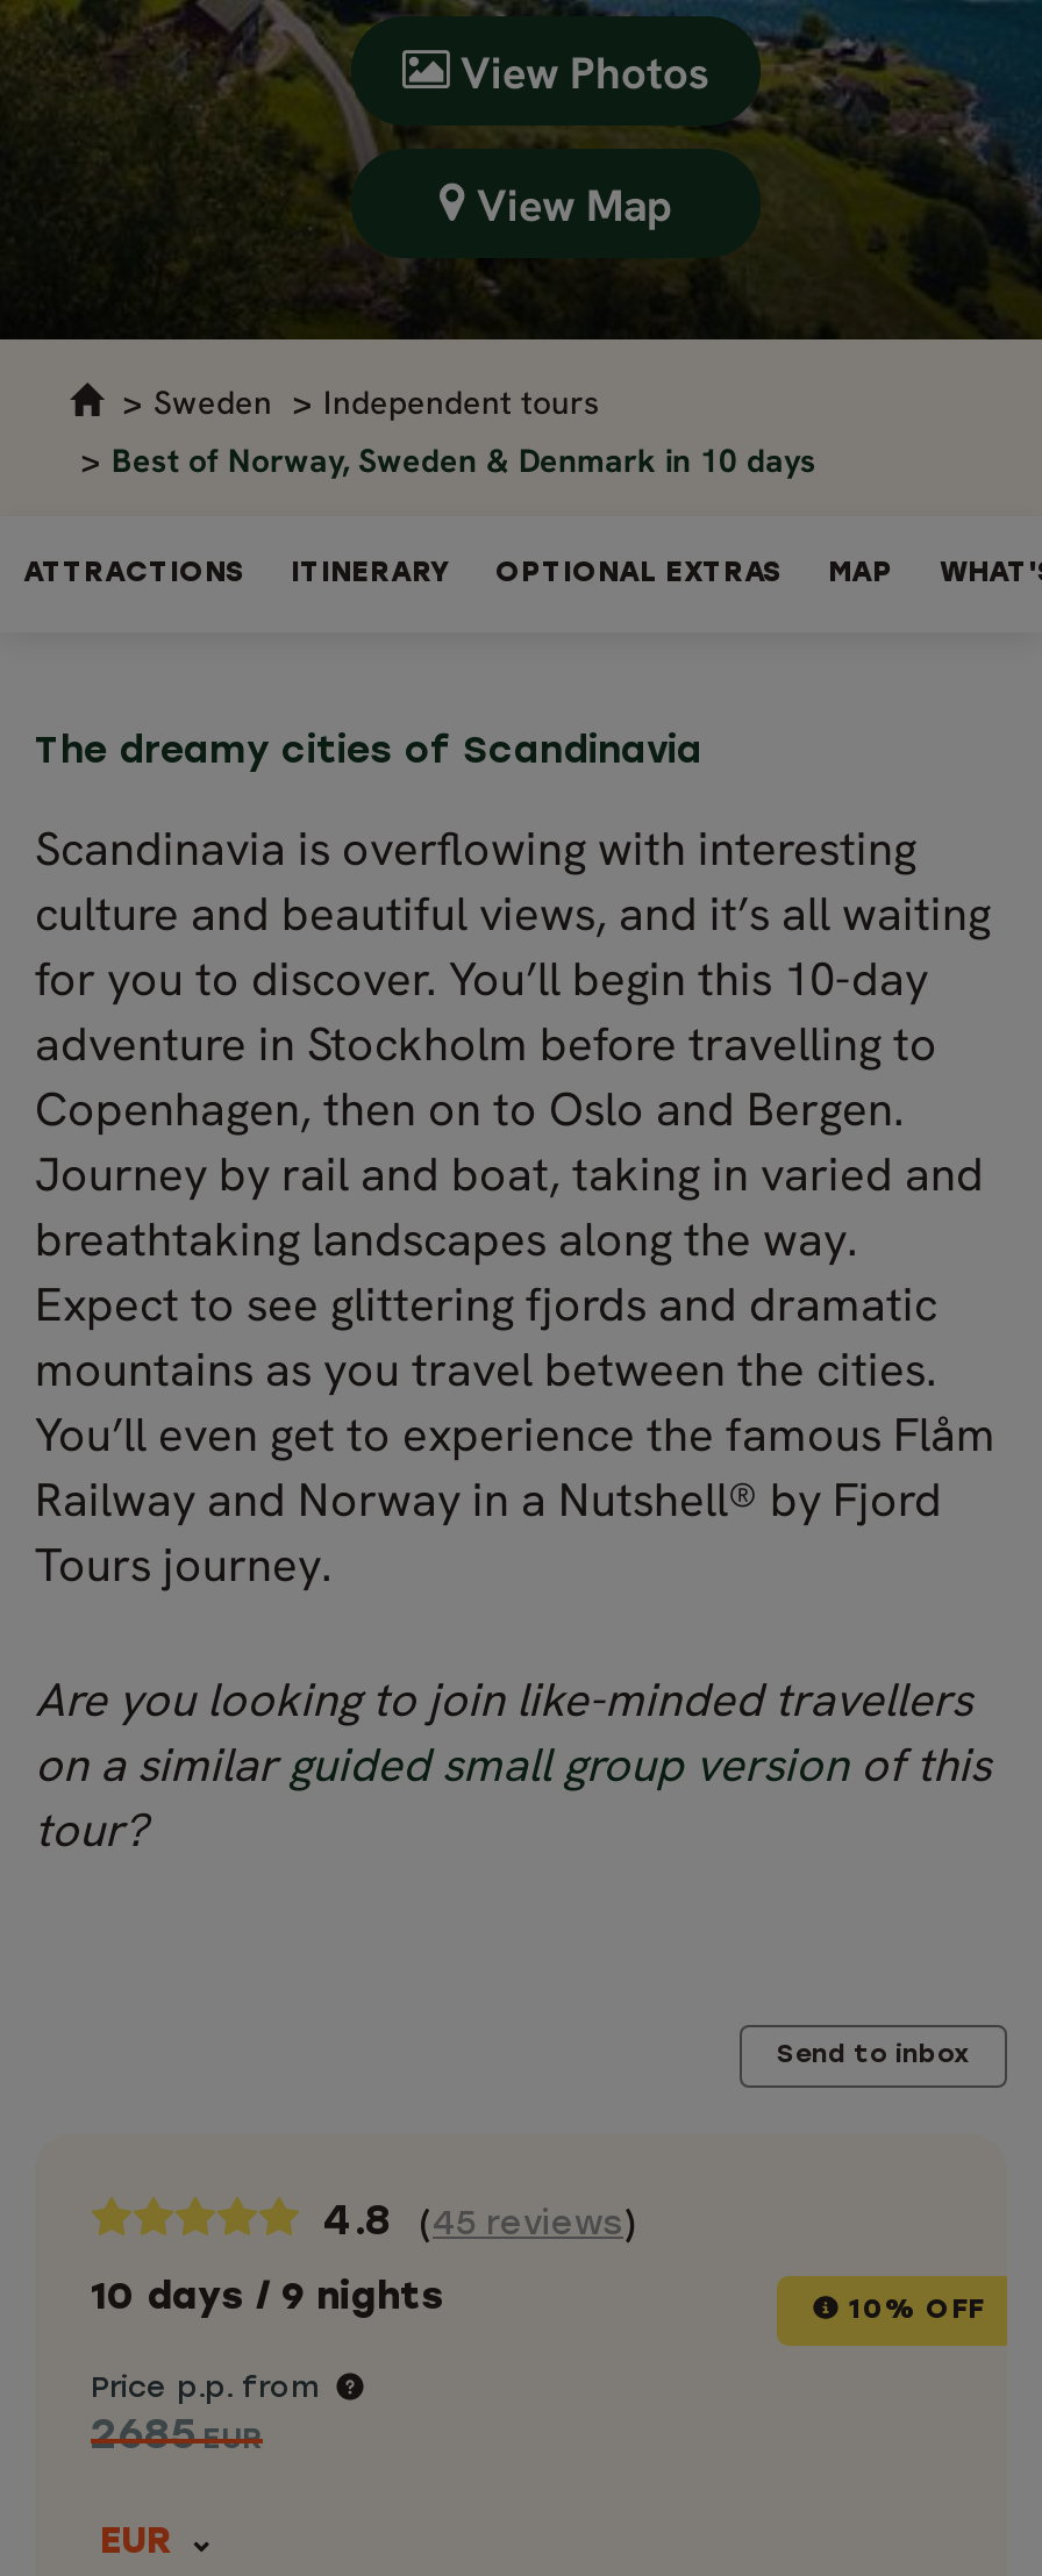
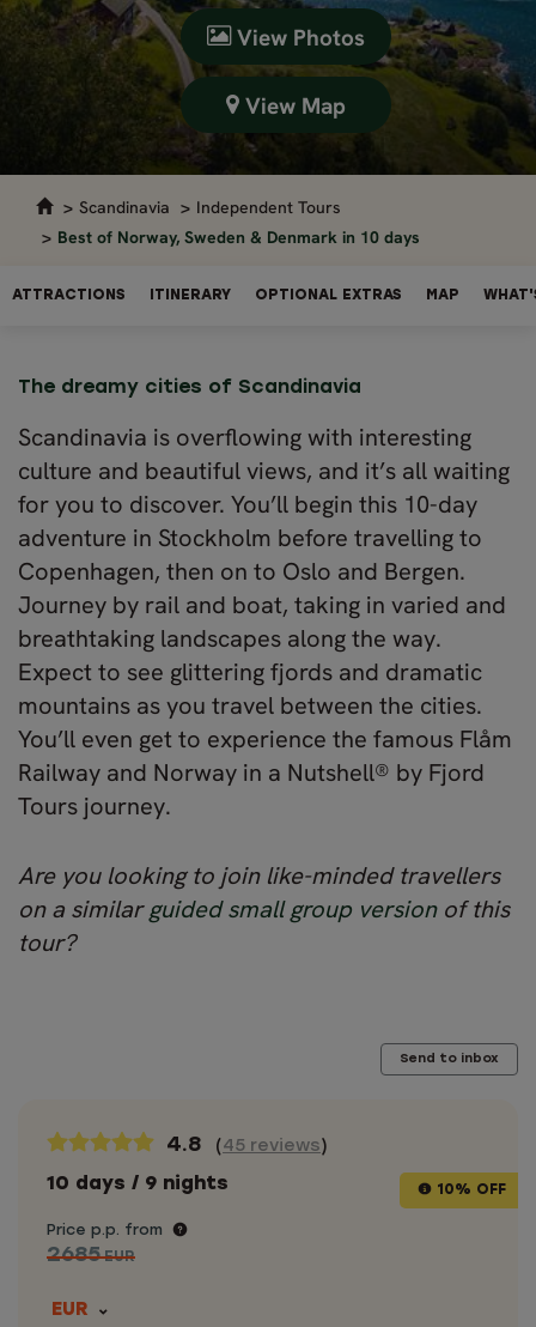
- Sweden
- Independent tours
+ Scandinavia
+ Independent Tours
